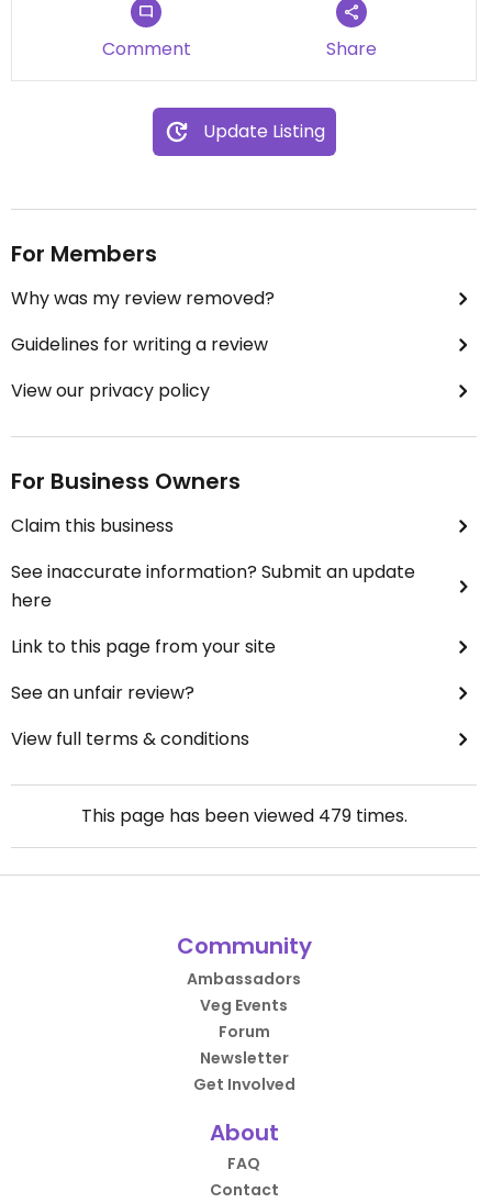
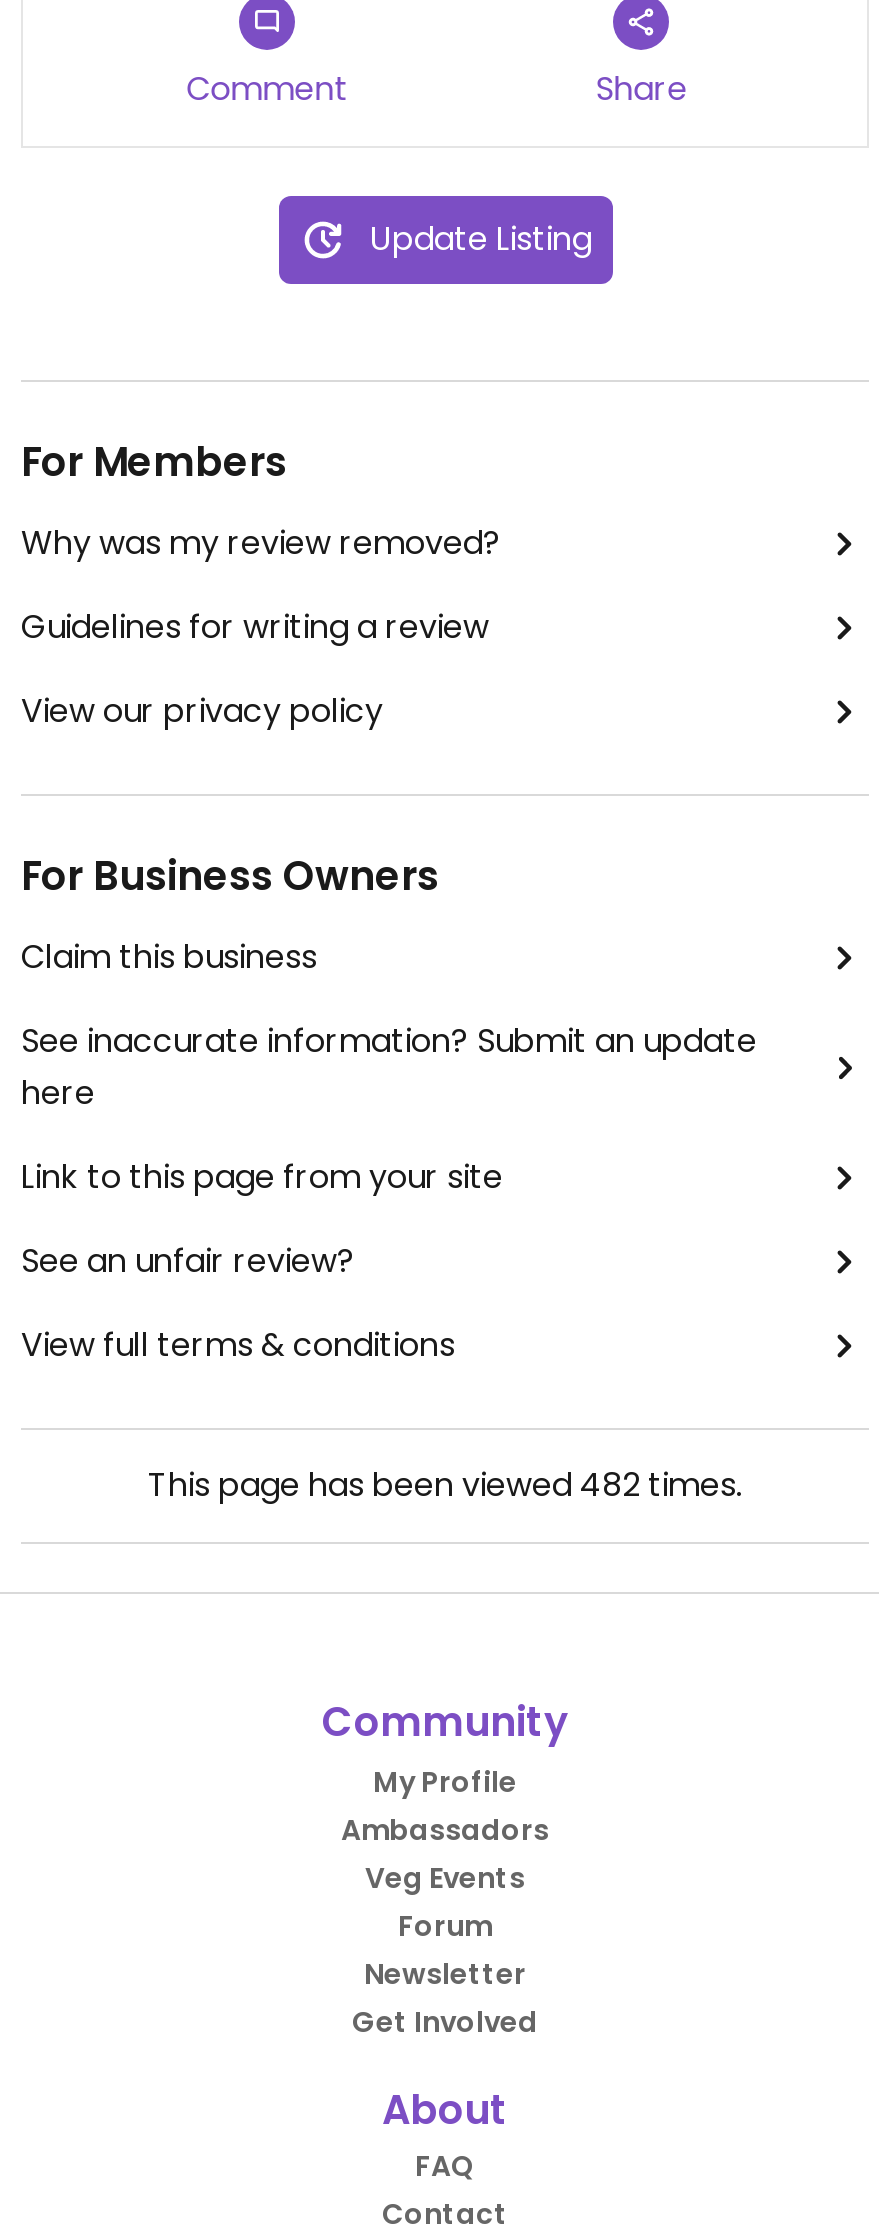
- This page has been viewed 479 times.
+ This page has been viewed 482 times.

+ My Profile
